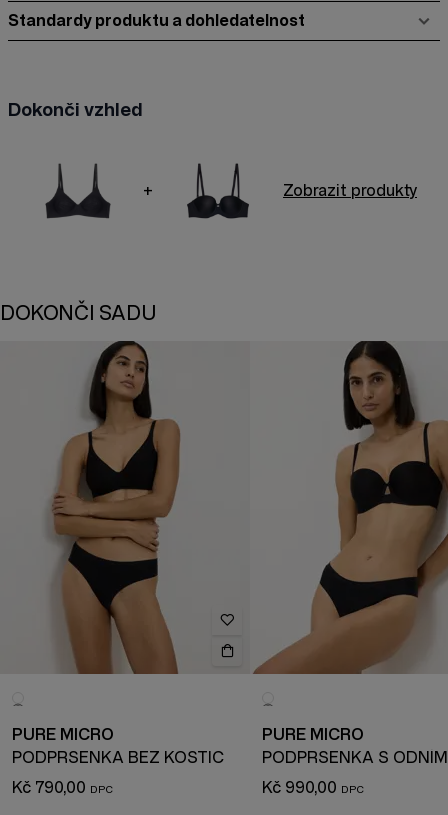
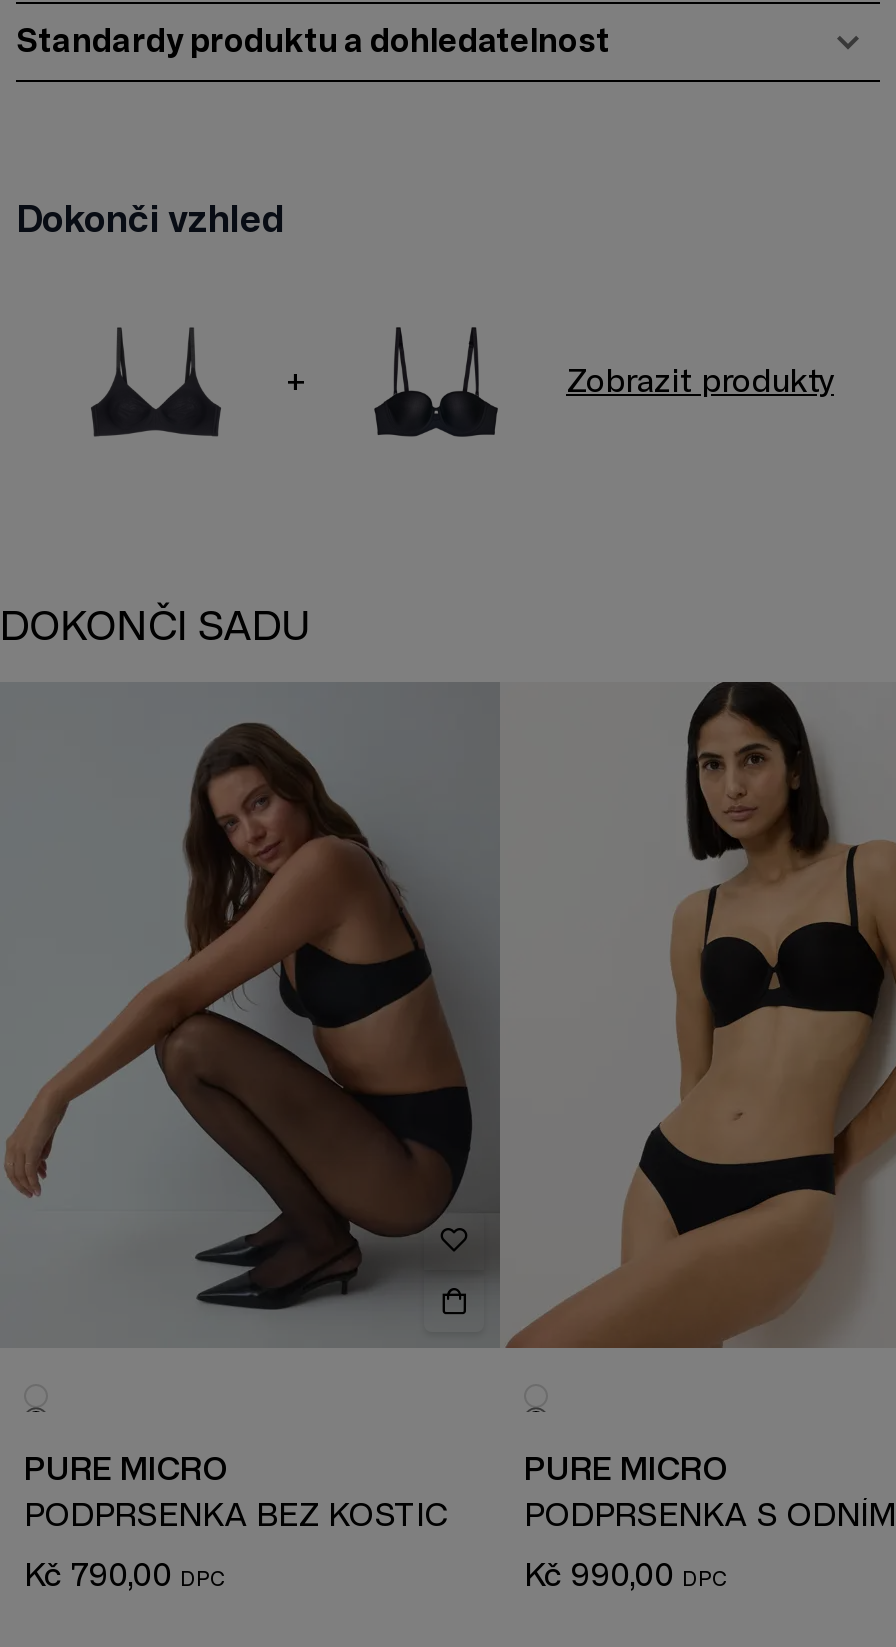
- [image]
+ [image]
